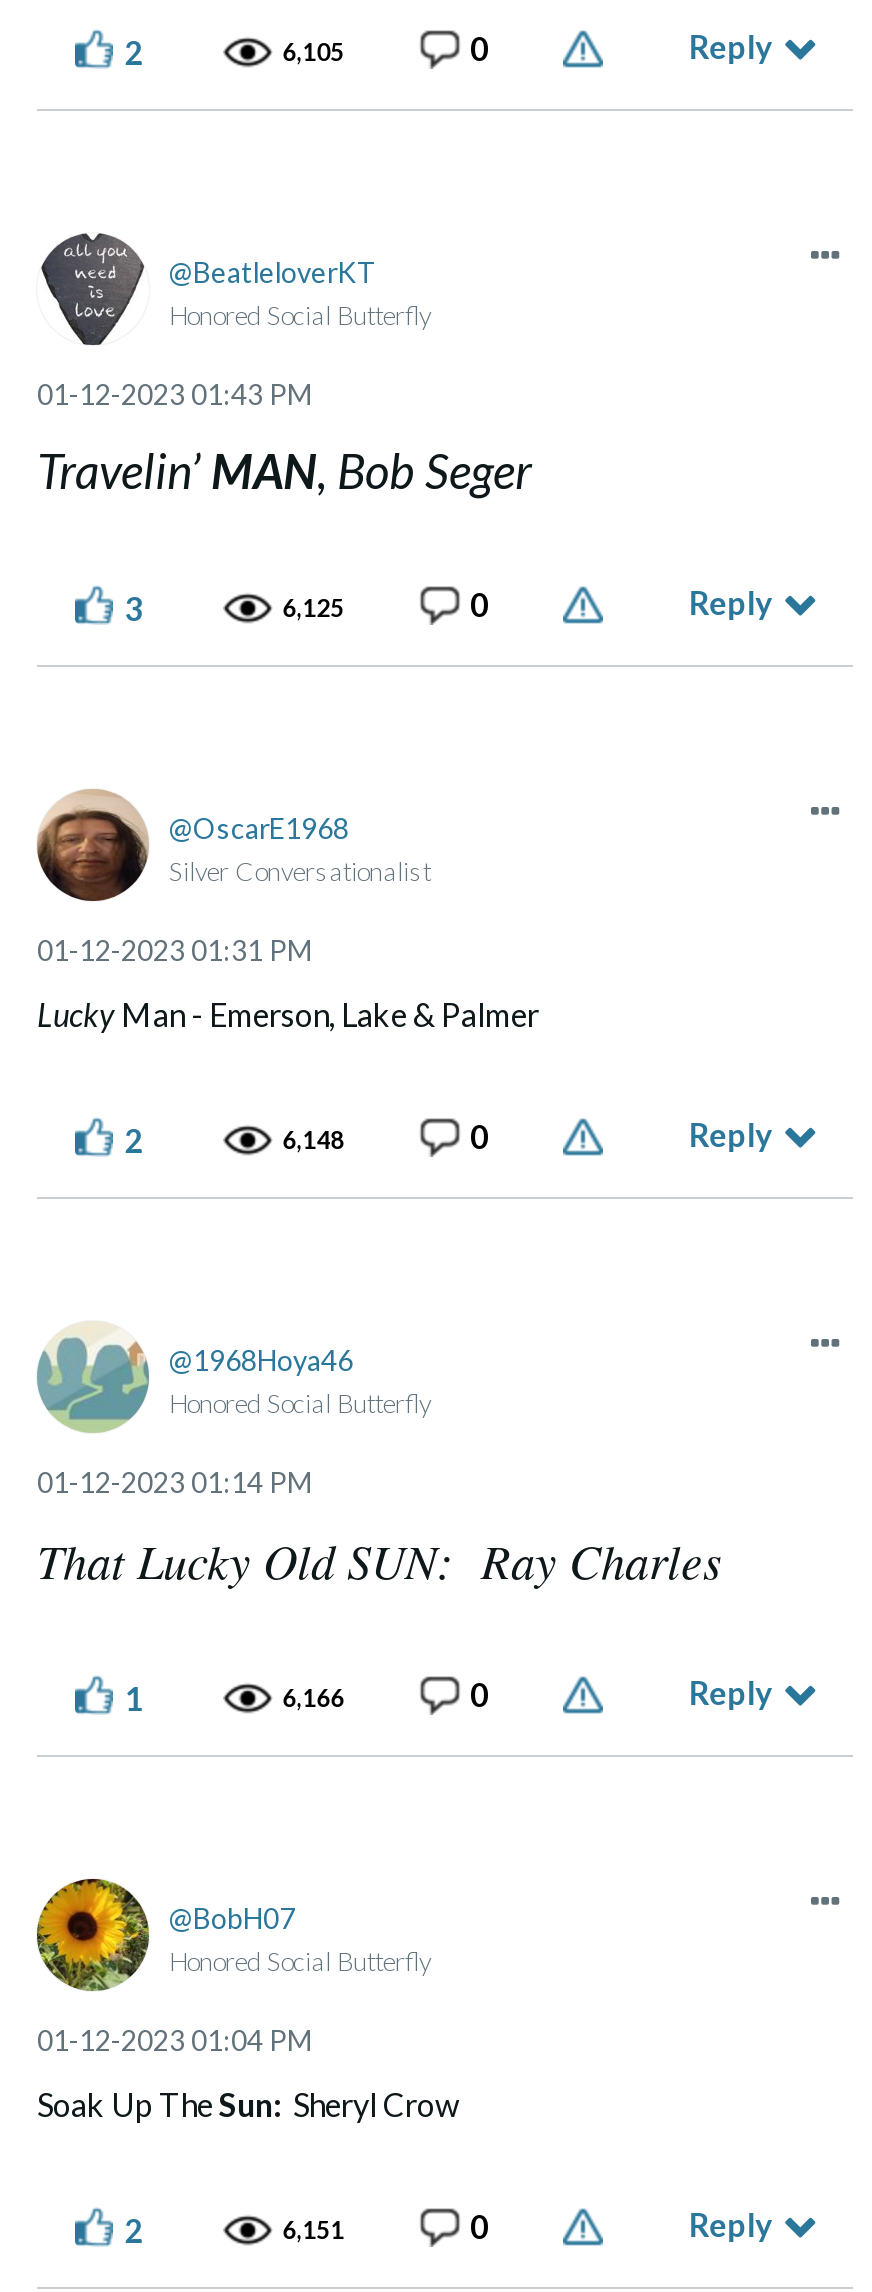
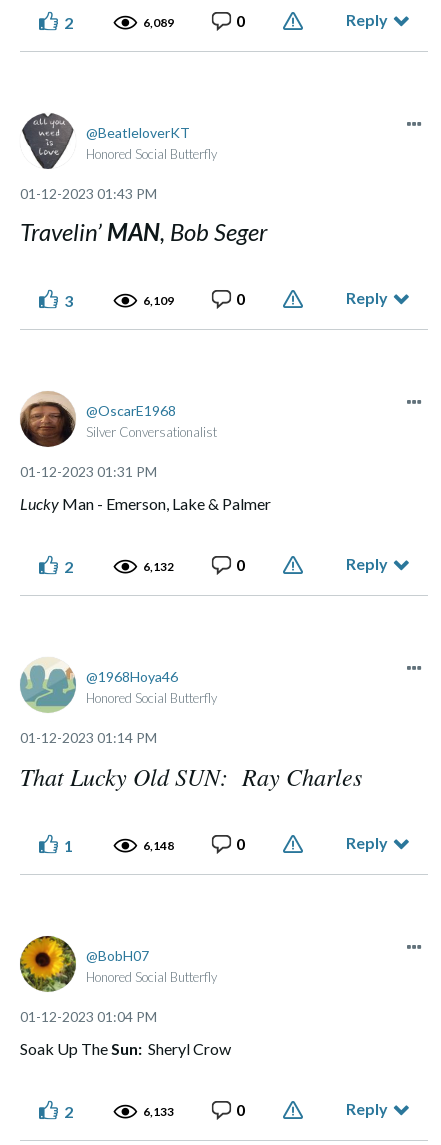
- 6,105
+ 6,089

- 6,125
+ 6,109

- 6,148
+ 6,132

- 6,166
+ 6,148

- 6,151
+ 6,133
